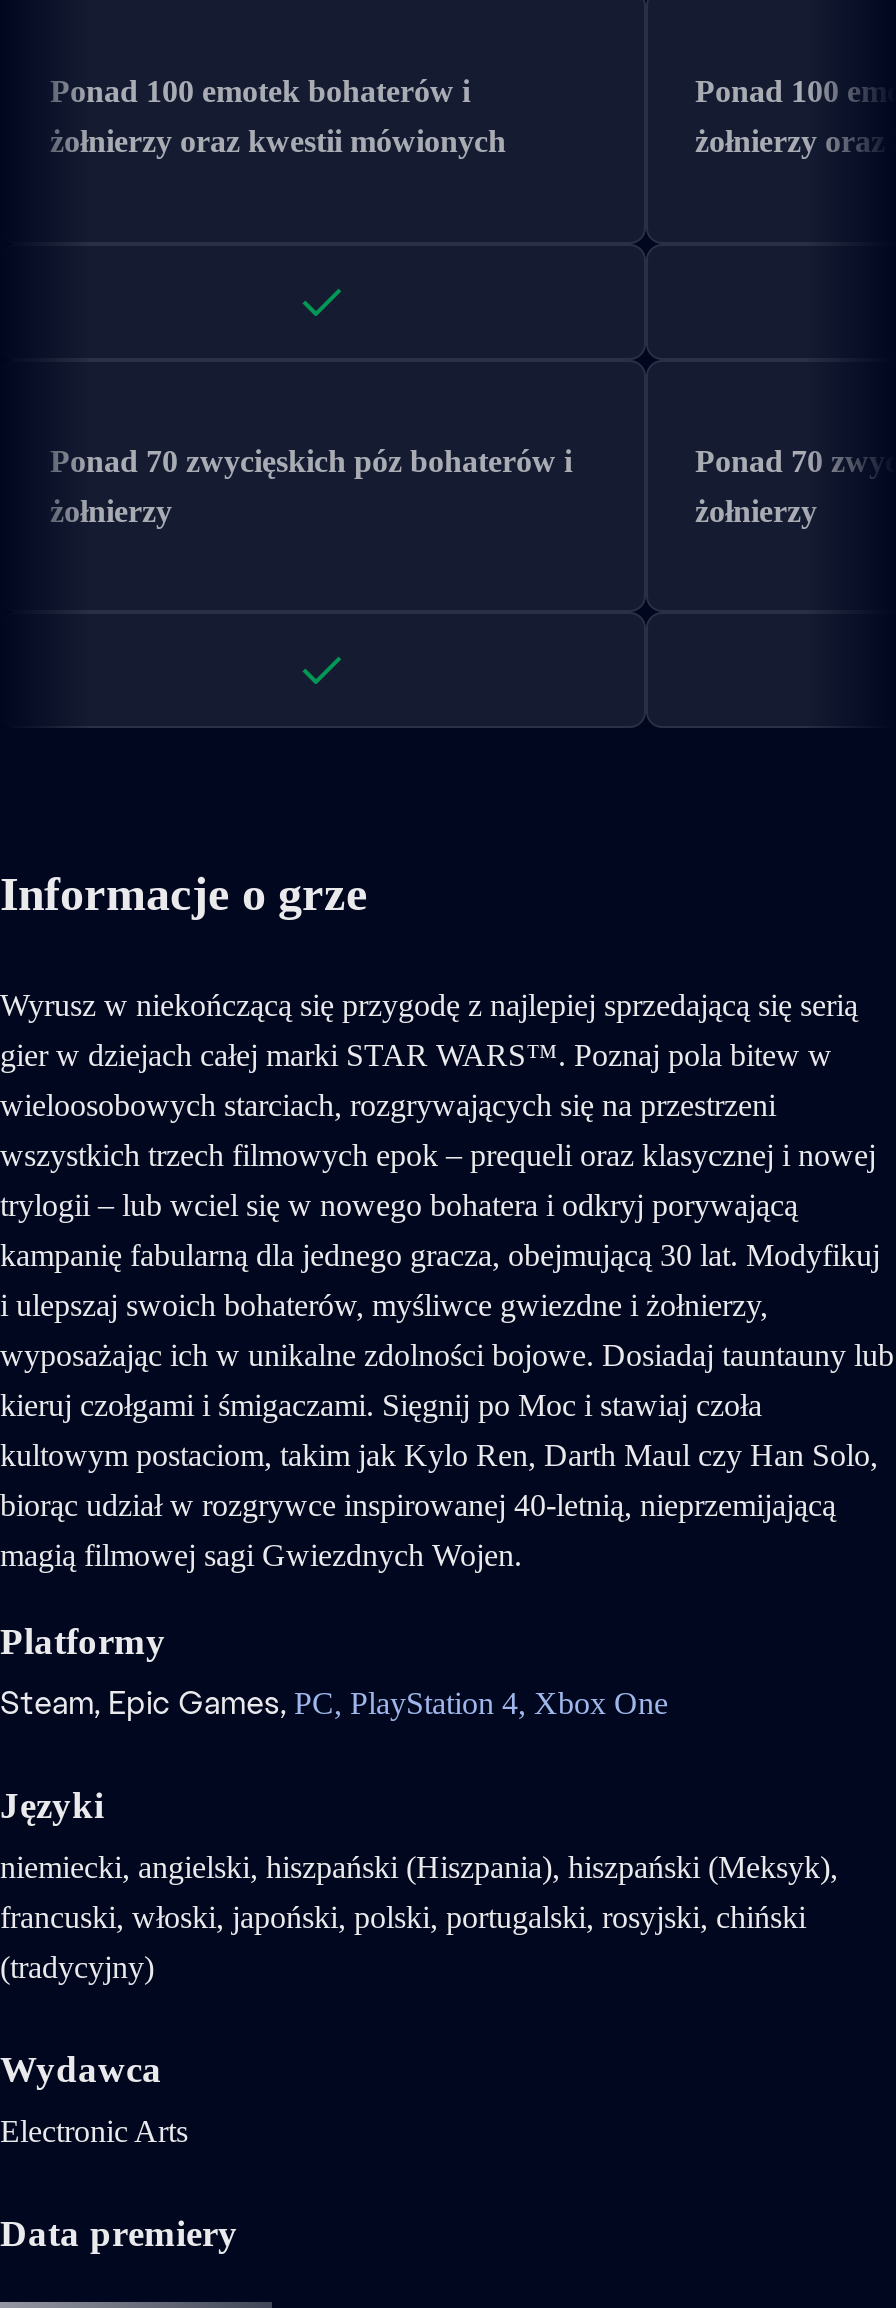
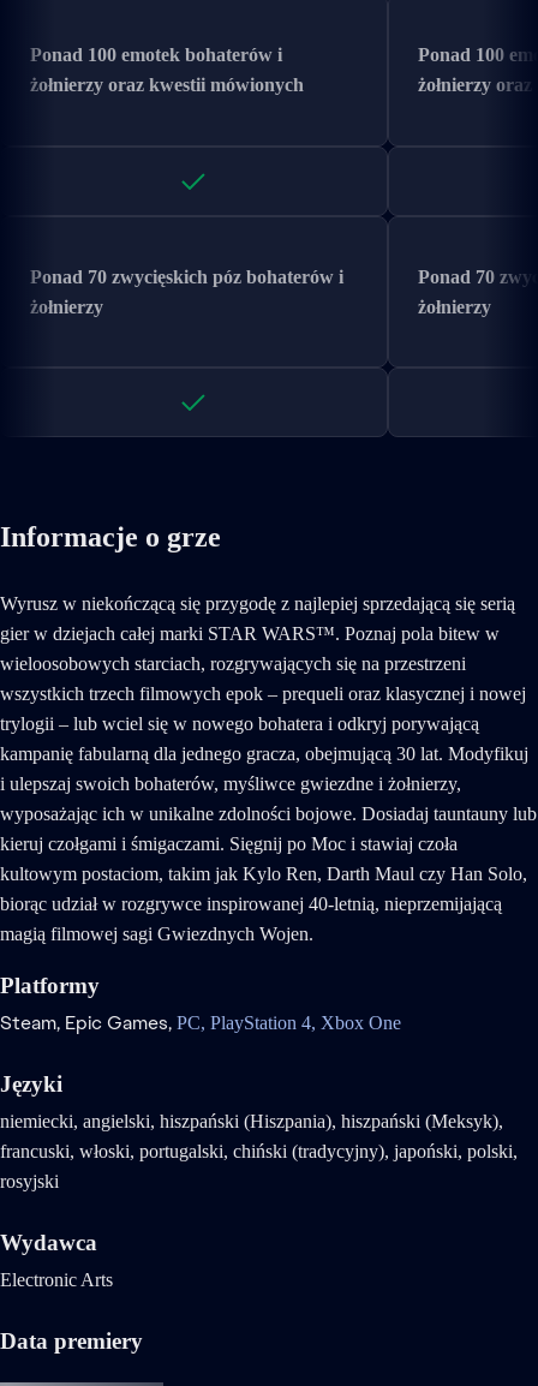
- francuski, włoski, japoński, polski, portugalski, rosyjski, chiński
+ francuski, włoski, portugalski, chiński (tradycyjny), japoński, polski,

- (tradycyjny)
+ rosyjski
